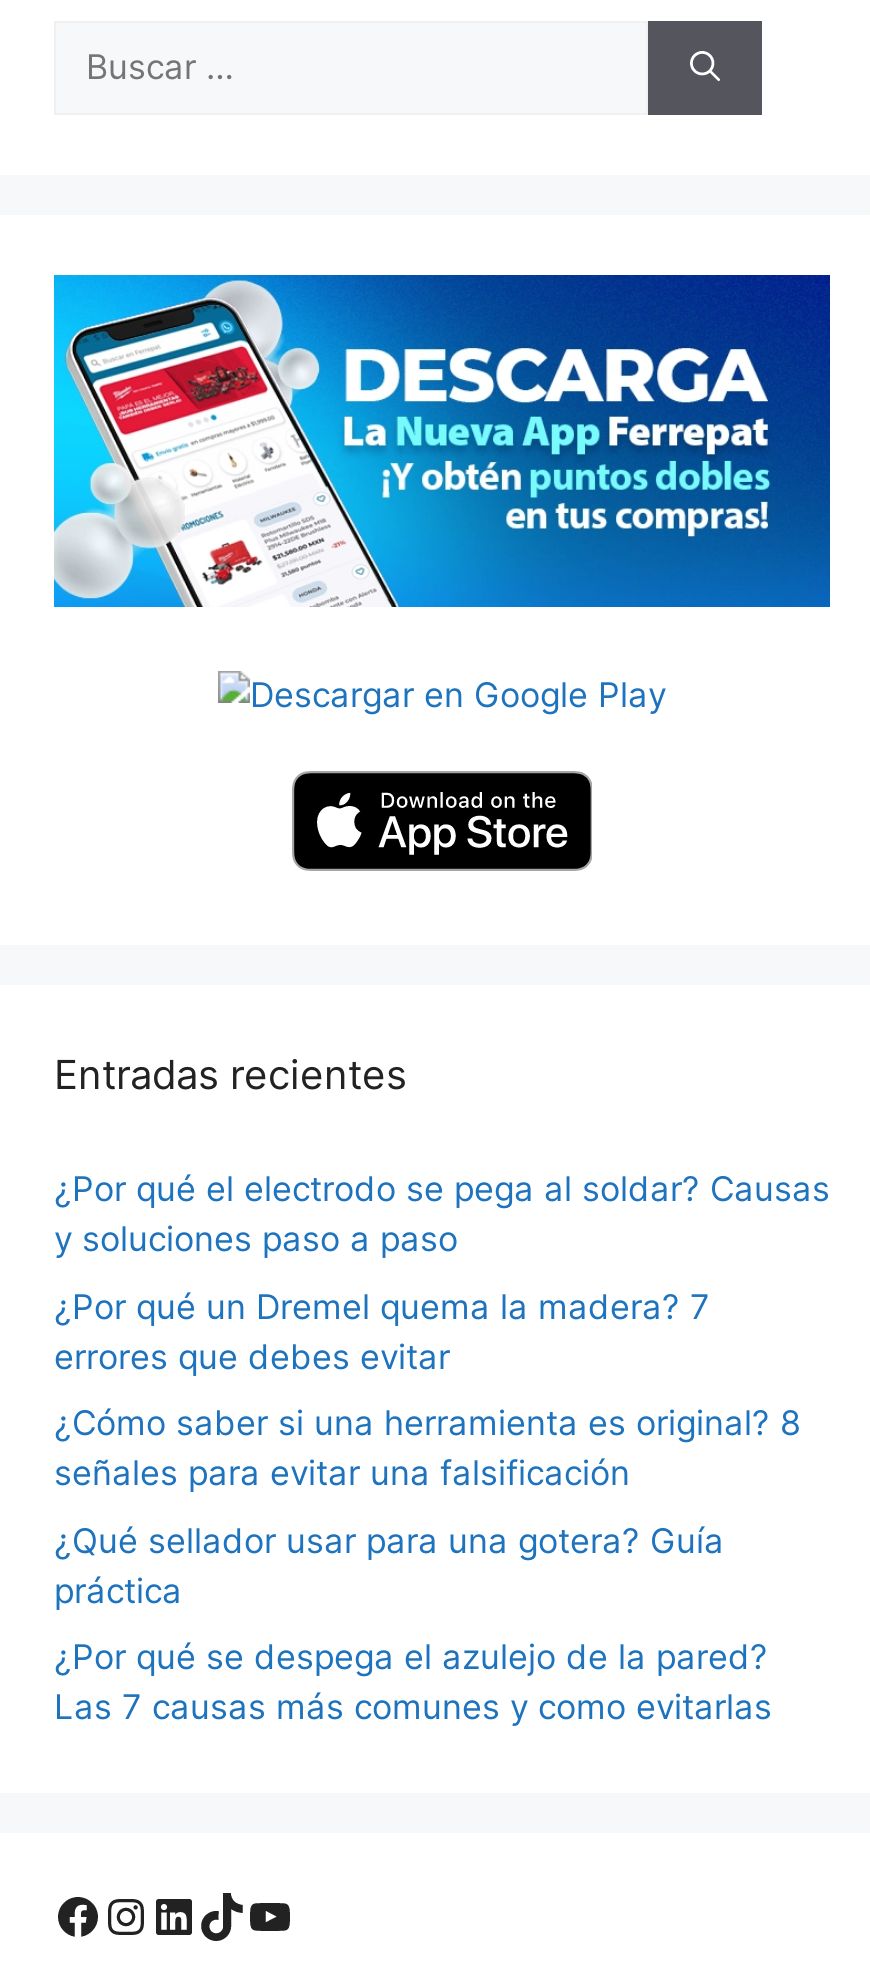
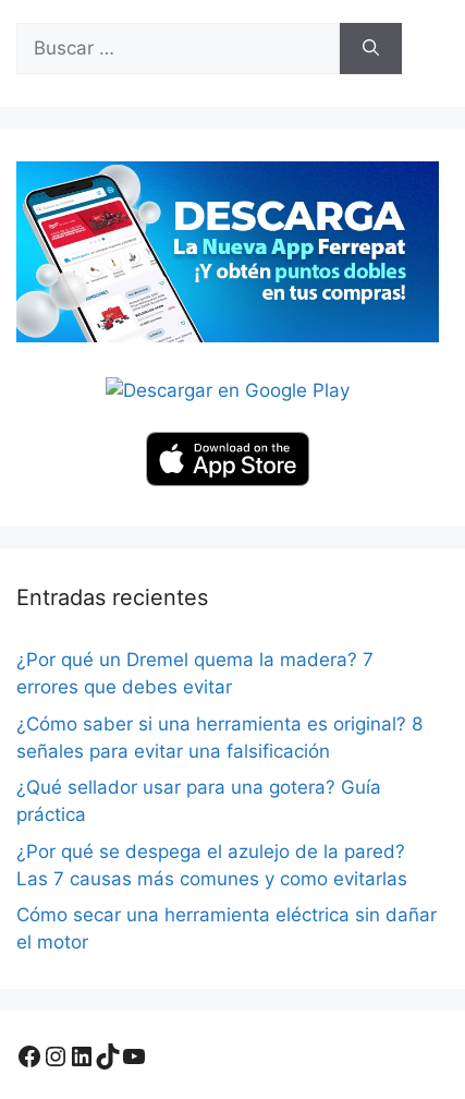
- ¿Por qué el electrodo se pega al soldar? Causas
- y soluciones paso a paso

moved up: ¿Por qué un Dremel quema la madera? 7 | errores que debes evitar | ¿Cómo saber si una herramienta es original? 8 | señales para evitar una falsificación | ¿Qué sellador usar para una gotera? Guía | práctica | ¿Por qué se despega el azulejo de la pared? | Las 7 causas más comunes y como evitarlas

+ Cómo secar una herramienta eléctrica sin dañar
+ el motor
